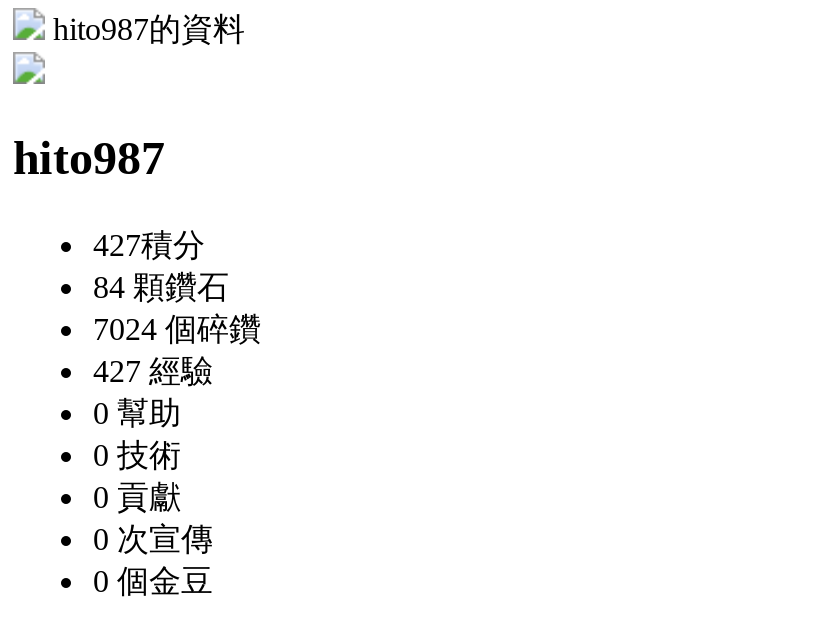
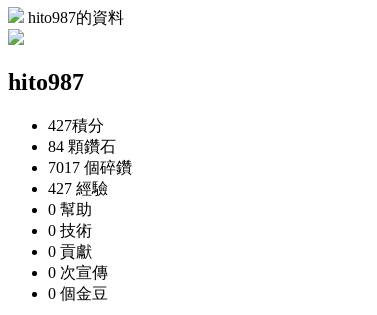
- 7024 個碎鑽
+ 7017 個碎鑽
